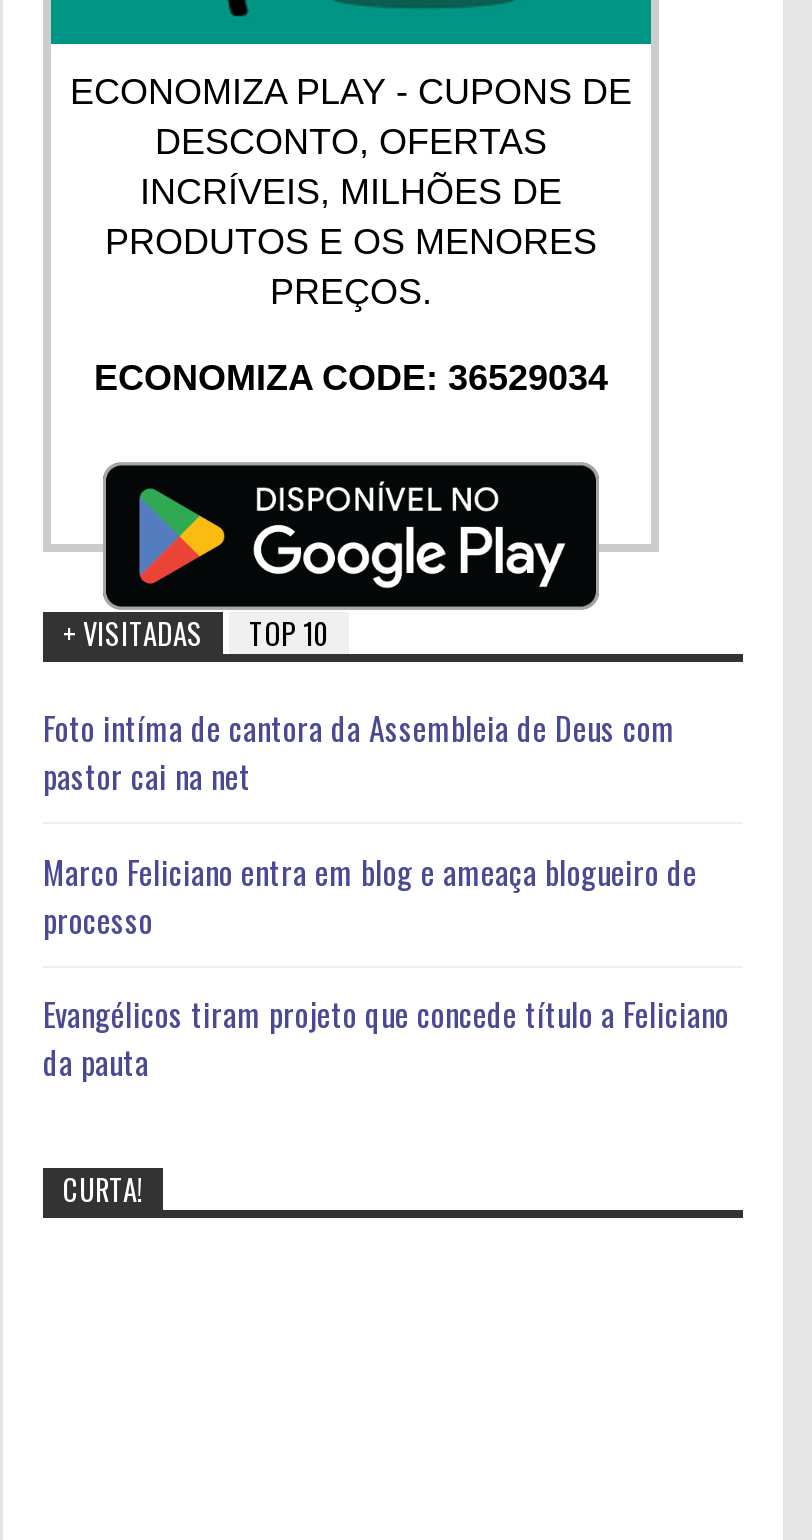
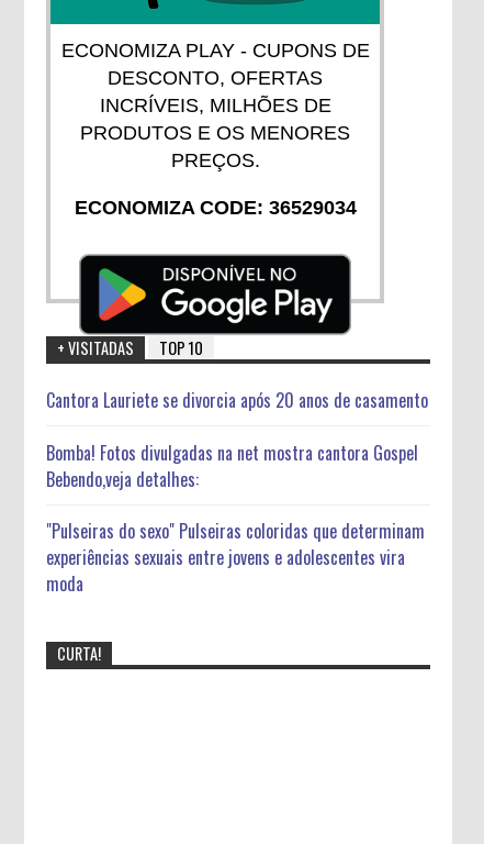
- Foto intíma de cantora da Assembleia de Deus com
- pastor cai na net
+ Cantora Lauriete se divorcia após 20 anos de casamento

- Marco Feliciano entra em blog e ameaça blogueiro de
- processo
+ Bomba! Fotos divulgadas na net mostra cantora Gospel
+ Bebendo,veja detalhes:

- Evangélicos tiram projeto que concede título a Feliciano
- da pauta
+ "Pulseiras do sexo" Pulseiras coloridas que determinam
+ experiências sexuais entre jovens e adolescentes vira
+ moda
